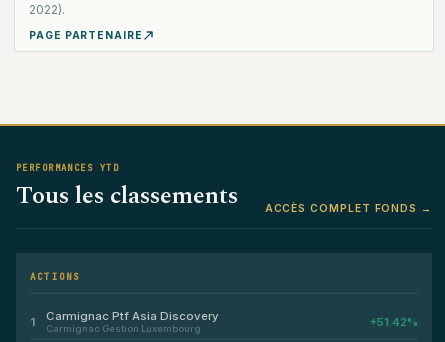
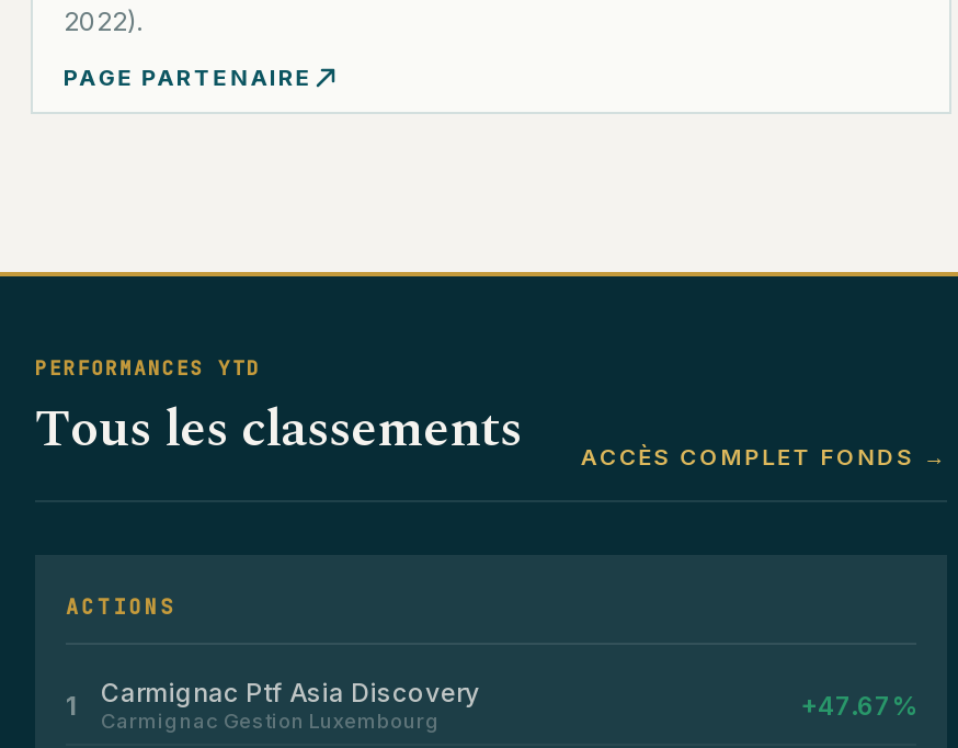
- +51.42%
+ +47.67%
